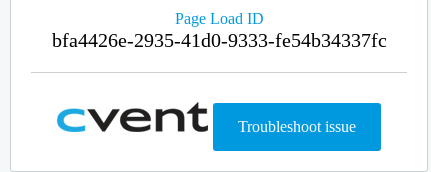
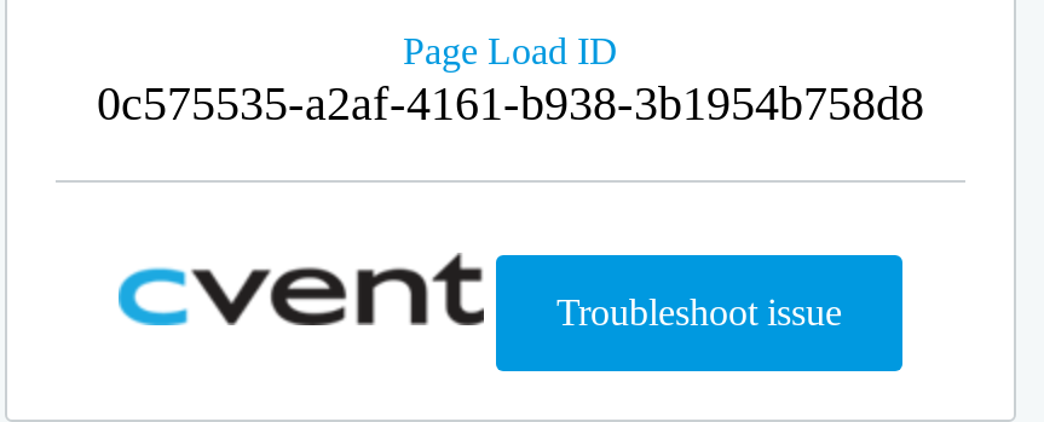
- bfa4426e-2935-41d0-9333-fe54b34337fc
+ 0c575535-a2af-4161-b938-3b1954b758d8
